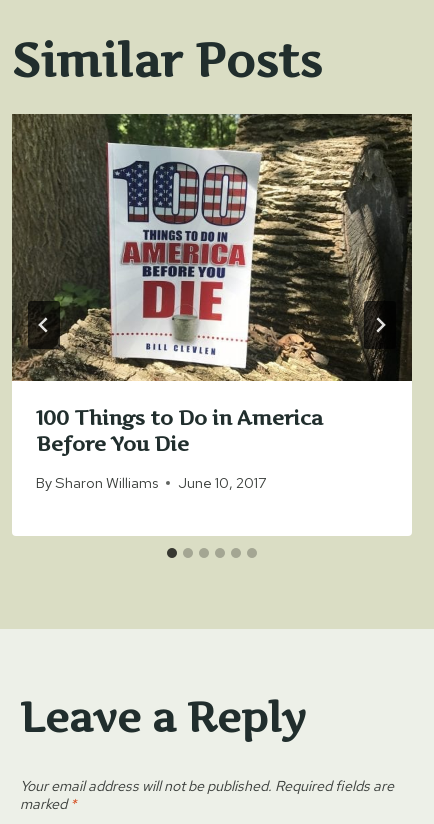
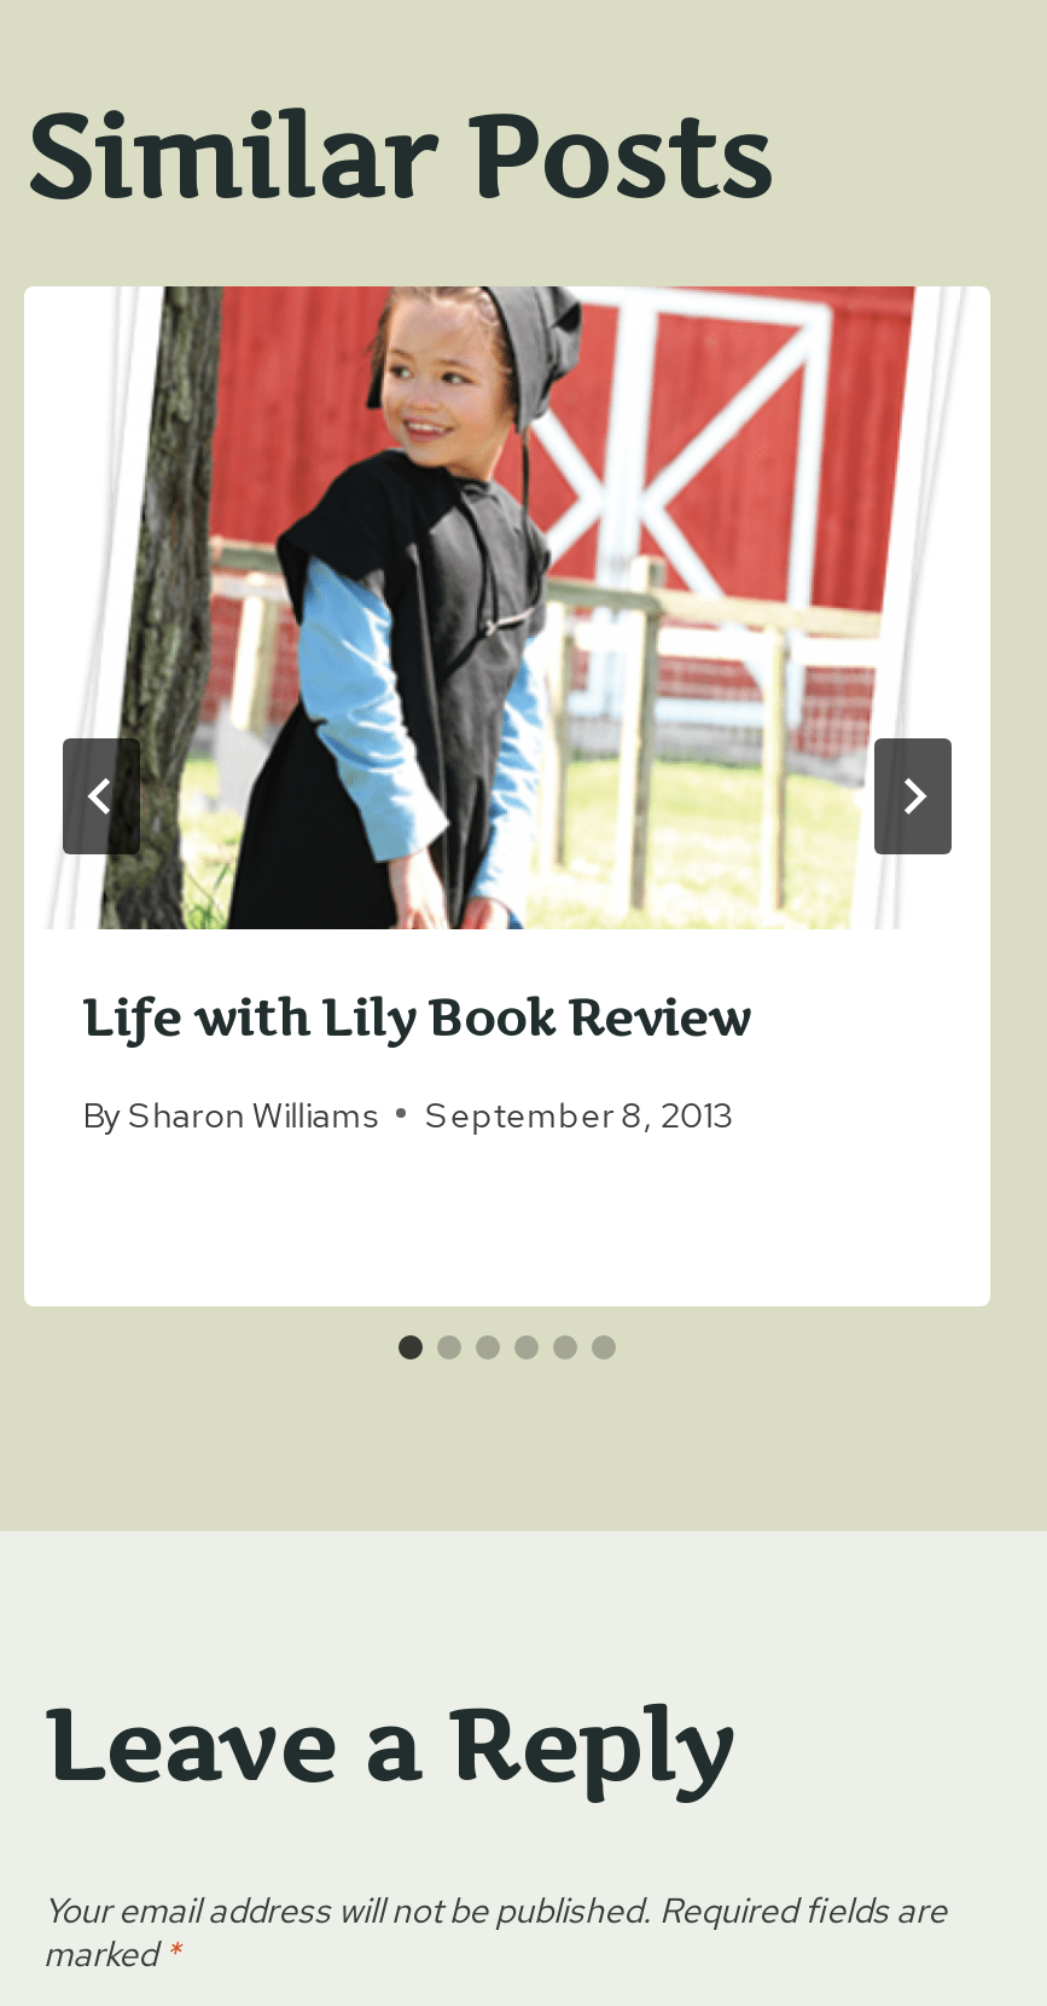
- [image]
- 100 Things to Do in America
- Before You Die
+ [image]
+ Life with Lily Book Review

- By Sharon Williams June 10, 2017
+ By Sharon Williams September 8, 2013

moved up: By Sharon Williams
